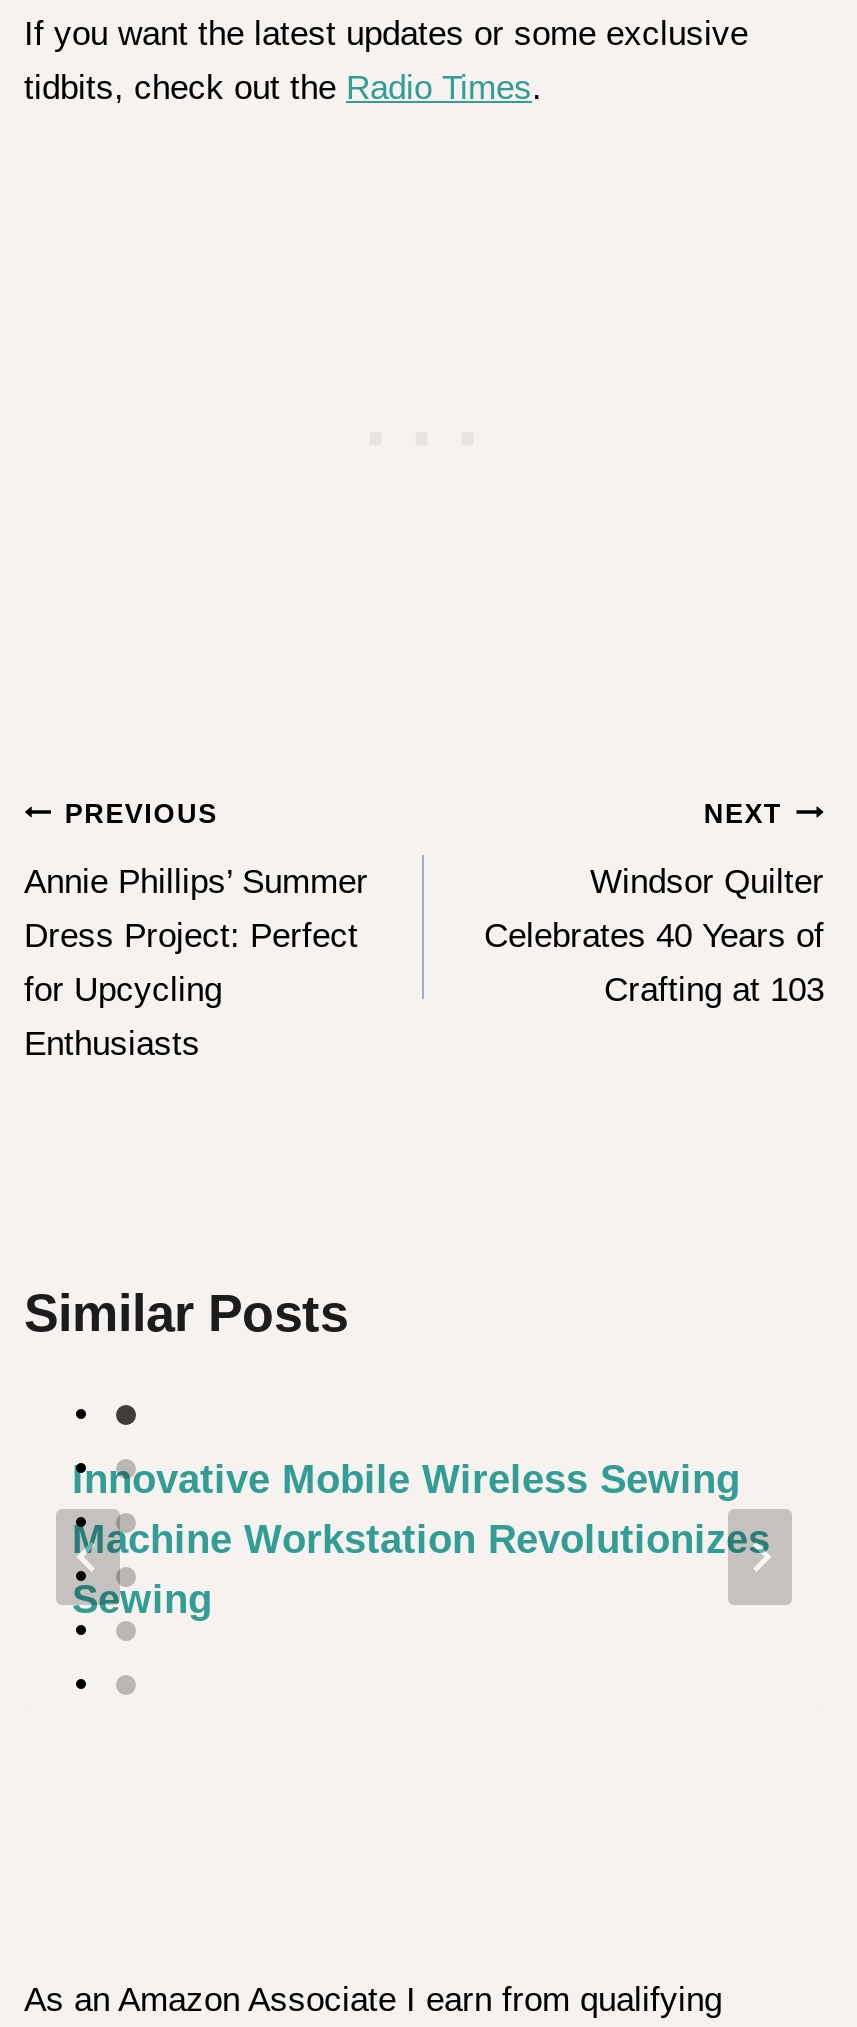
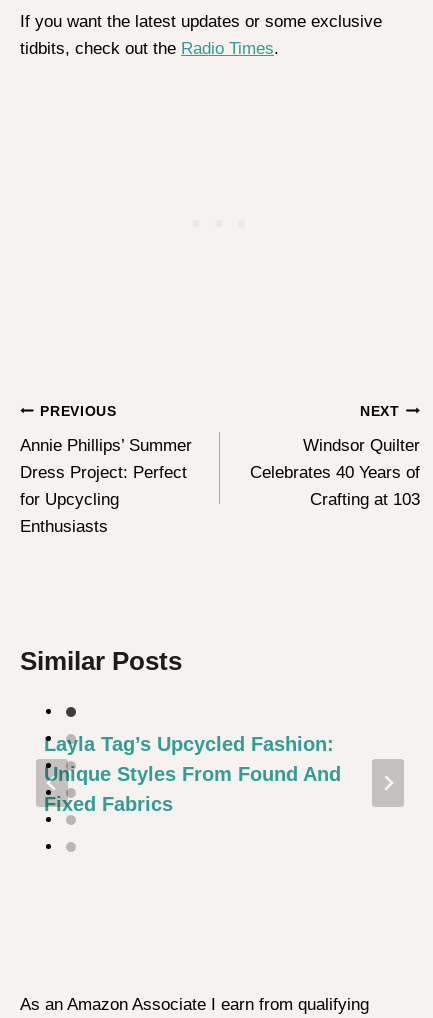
- Innovative Mobile Wireless Sewing
- Machine Workstation Revolutionizes
- Sewing
+ Layla Tag’s Upcycled Fashion:
+ Unique Styles From Found And
+ Fixed Fabrics
